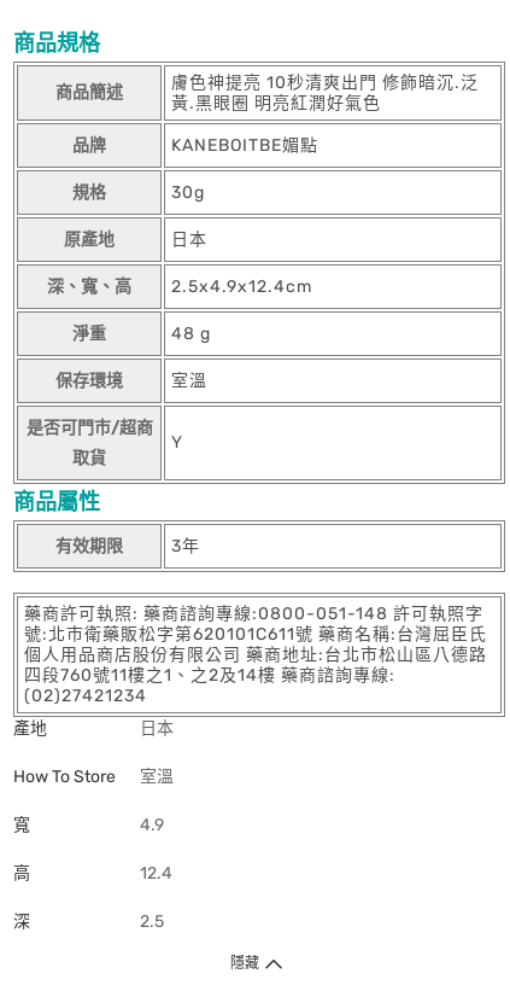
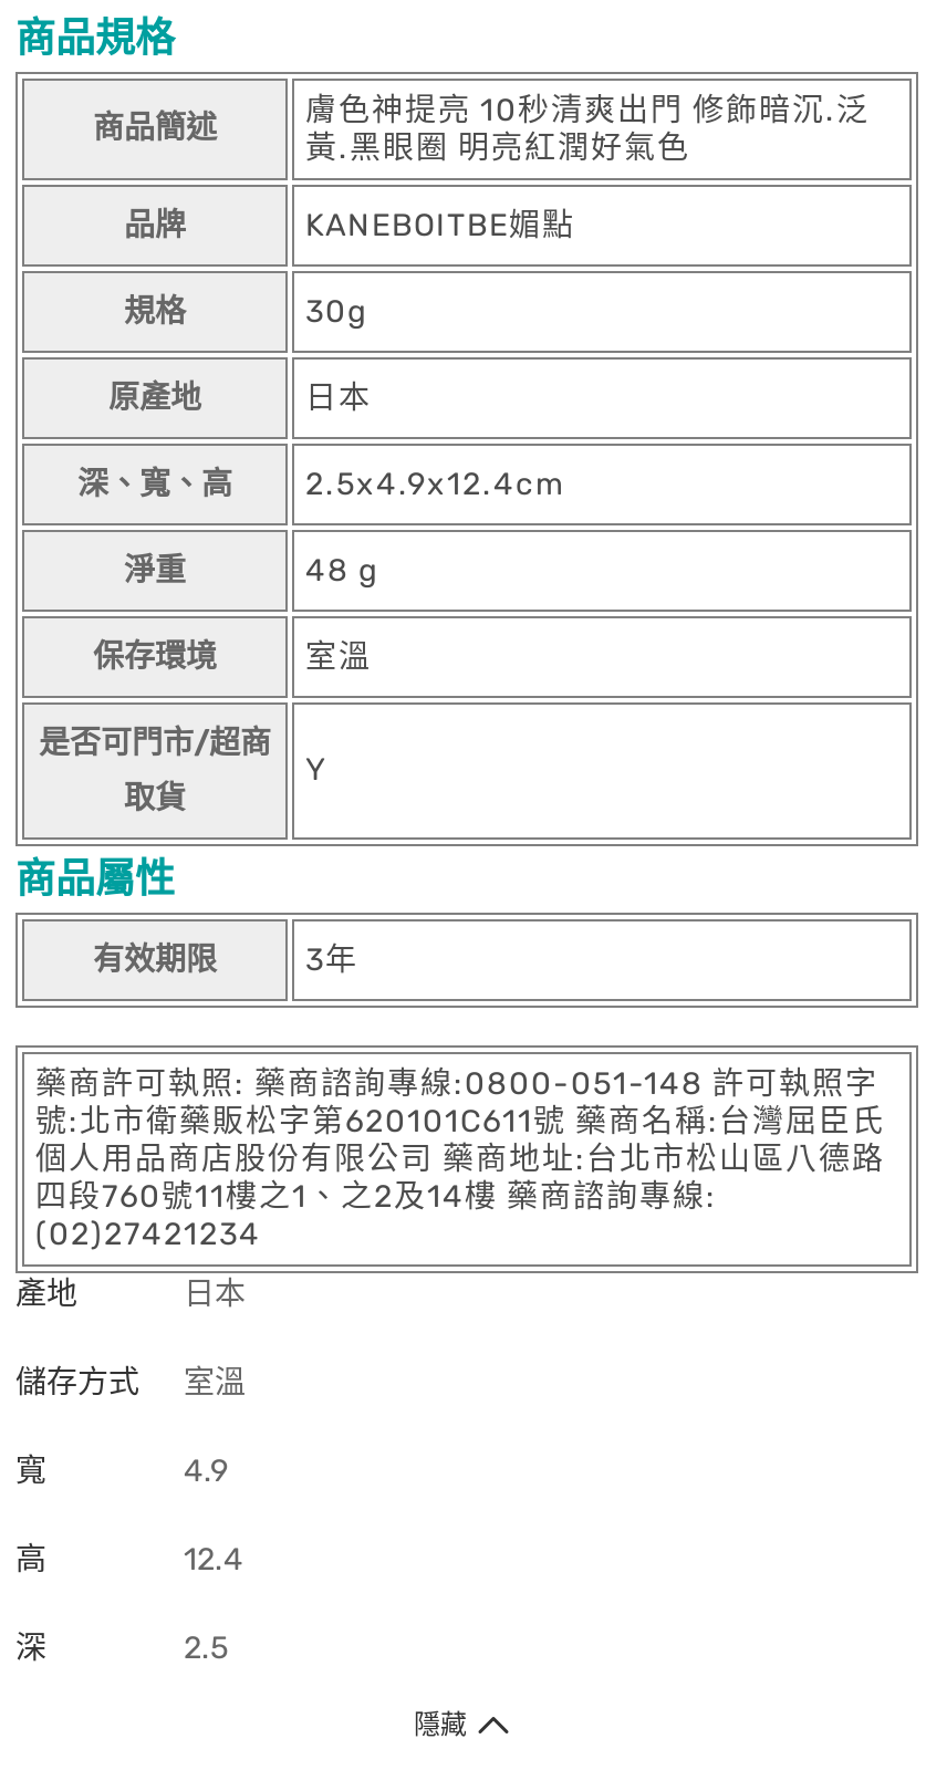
- How To Store
+ 儲存方式
